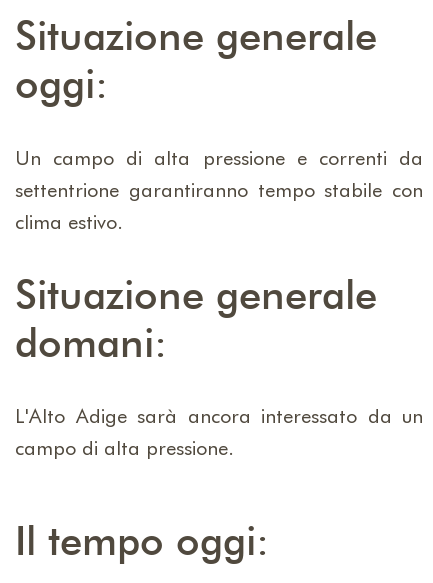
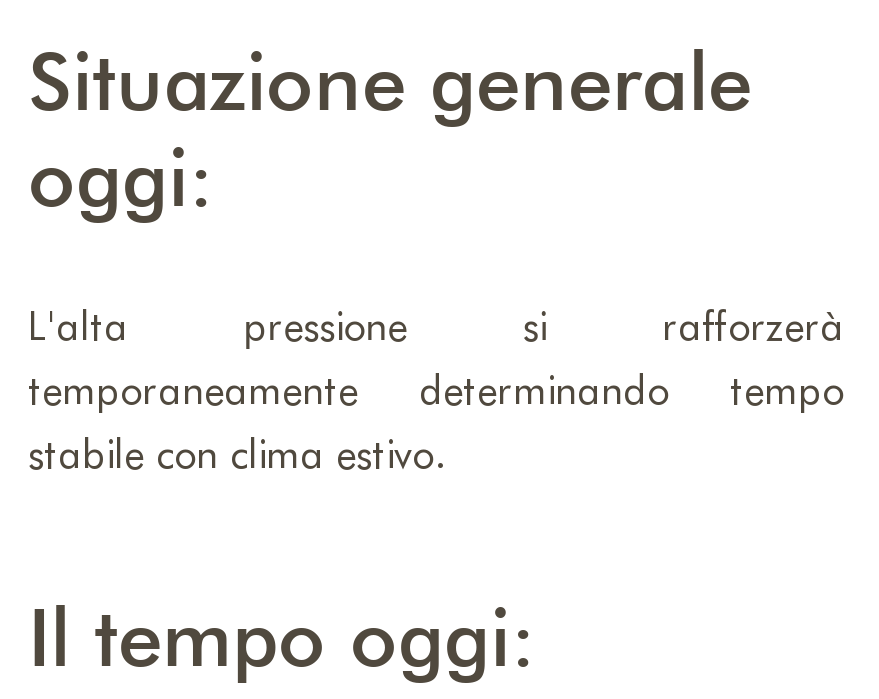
- Un campo di alta pressione e correnti da
- settentrione garantiranno tempo stabile con
- clima estivo.
- Situazione generale
- domani:
- L'Alto Adige sarà ancora interessato da un
- campo di alta pressione.
+ L'alta pressione si rafforzerà
+ temporaneamente determinando tempo
+ stabile con clima estivo.
